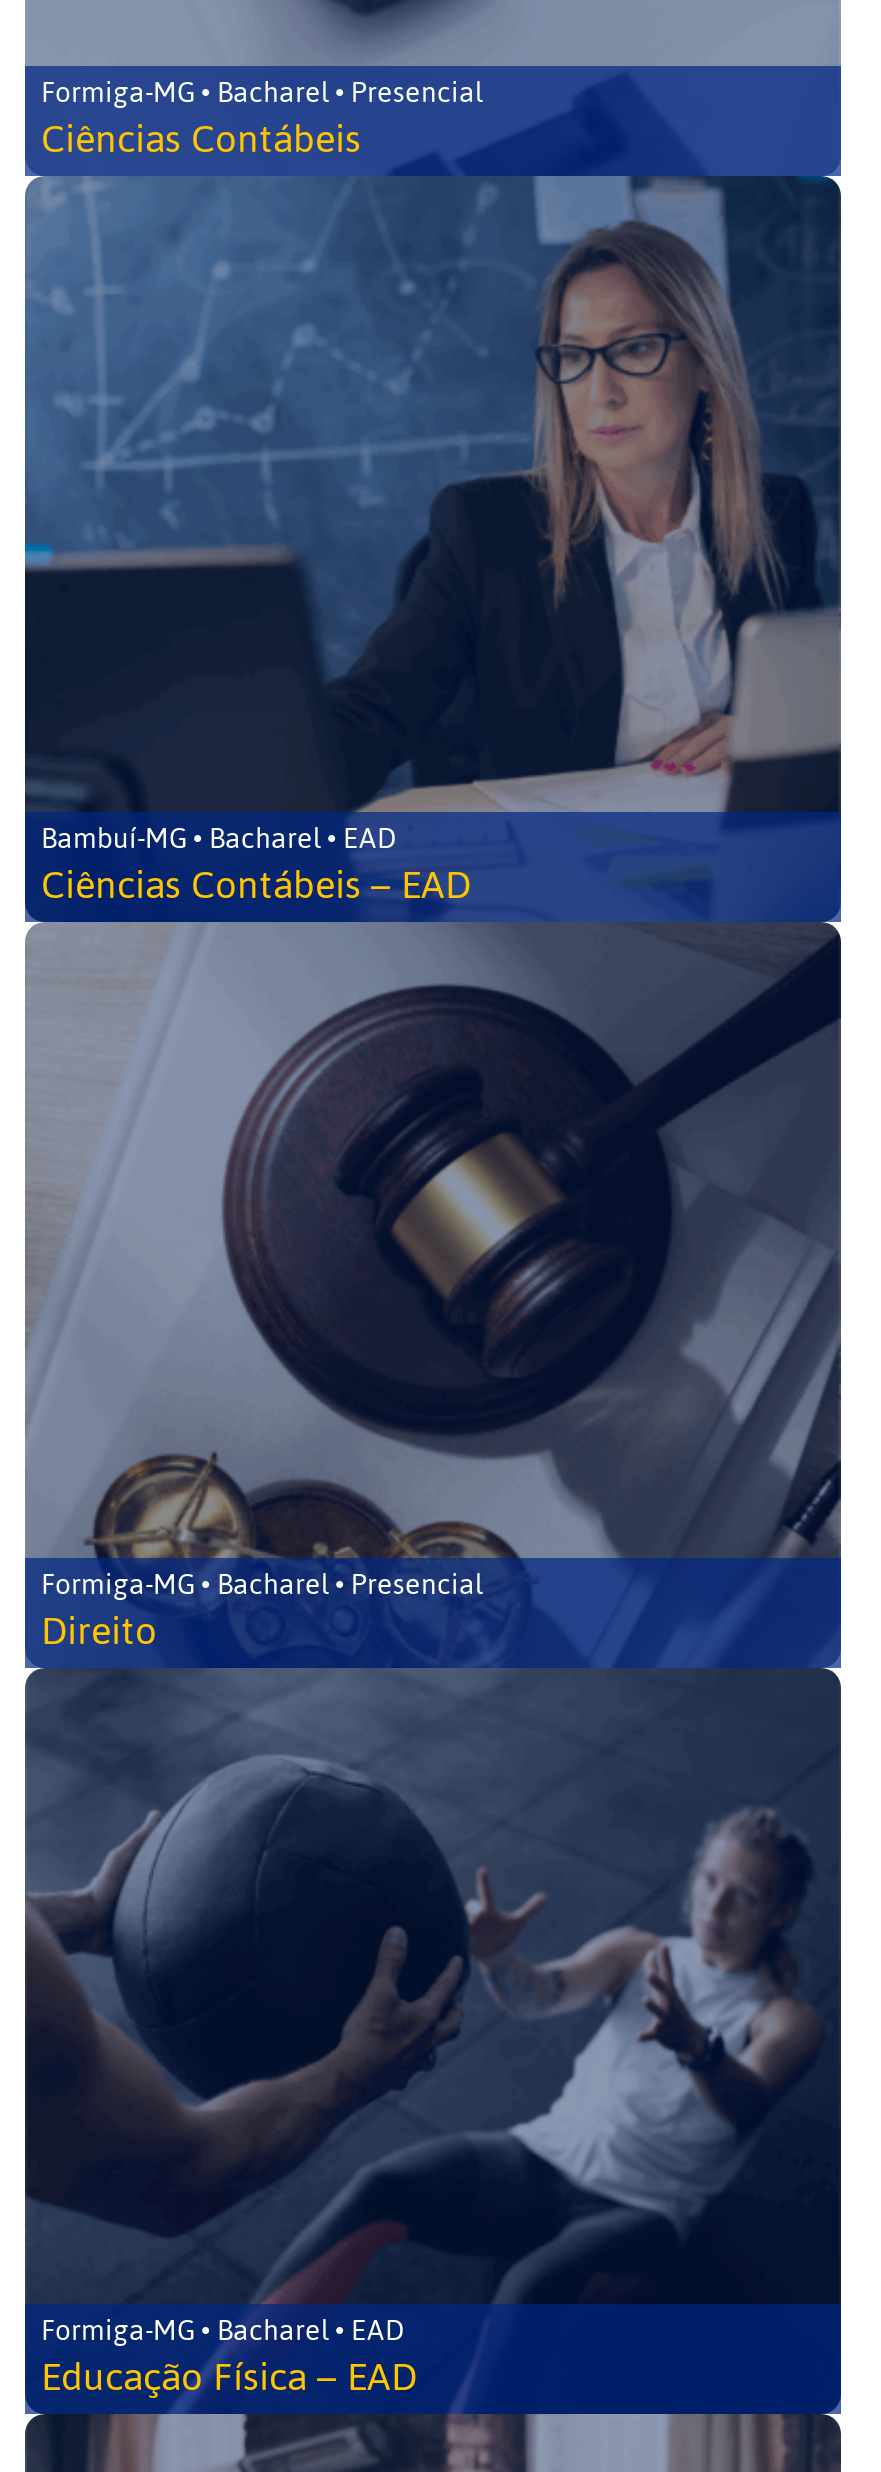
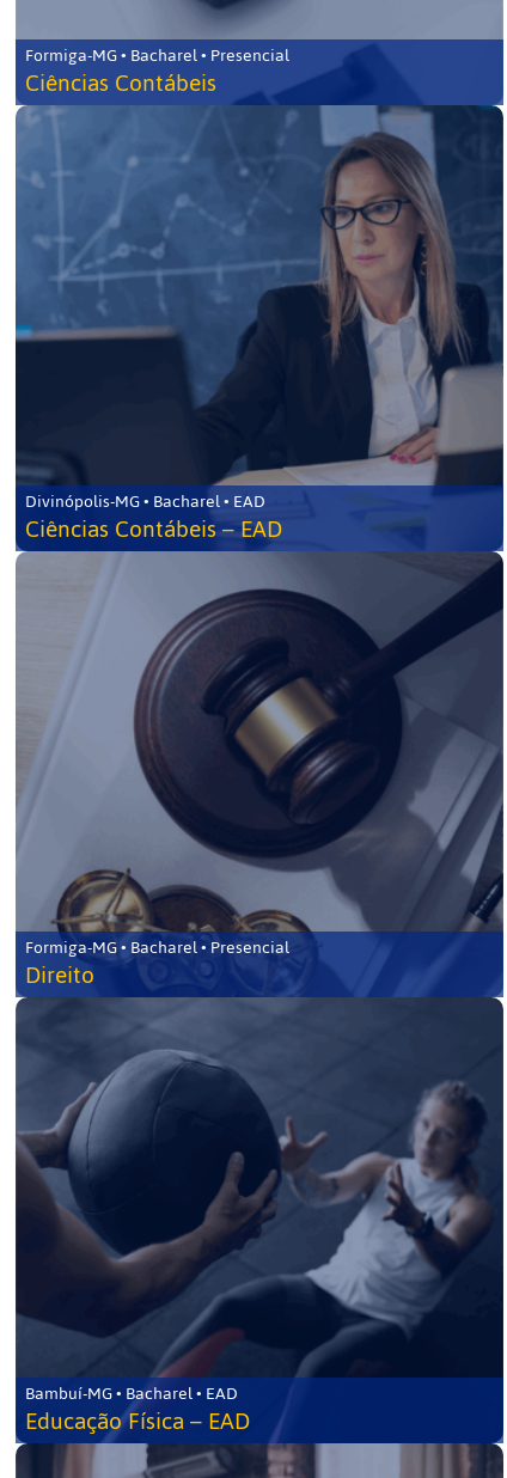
+ Divinópolis-MG • Bacharel • EAD

moved down: Bambuí-MG • Bacharel • EAD

- Formiga-MG • Bacharel • EAD
